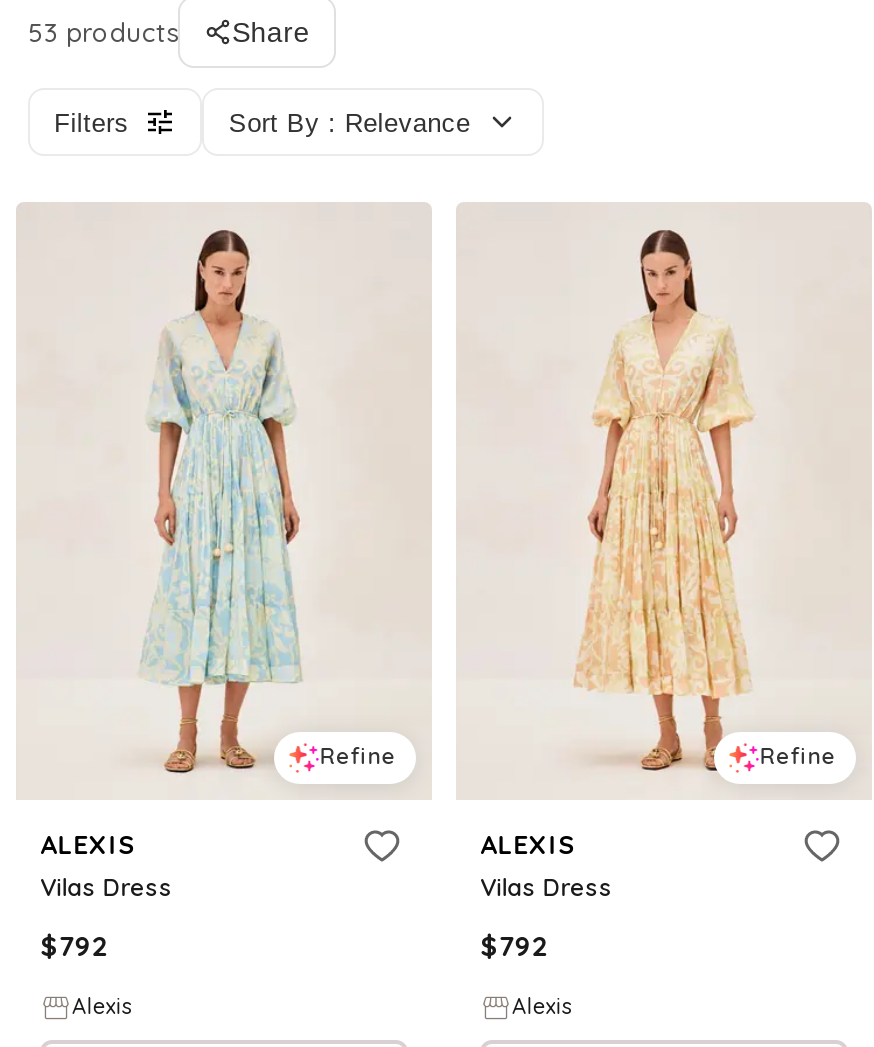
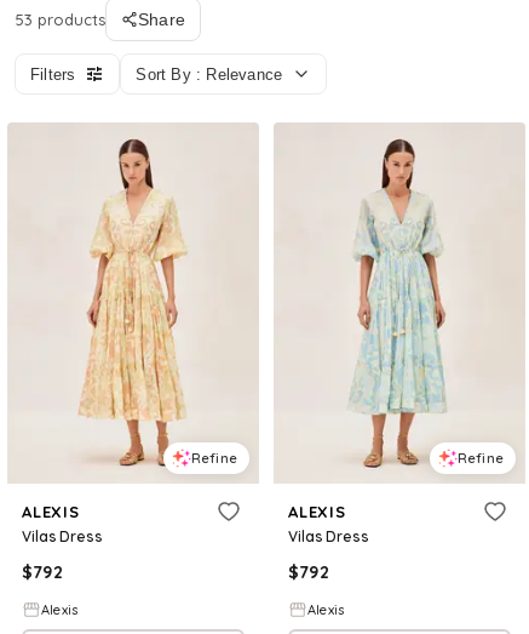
- [image]
+ [image]

- [image]
+ [image]
